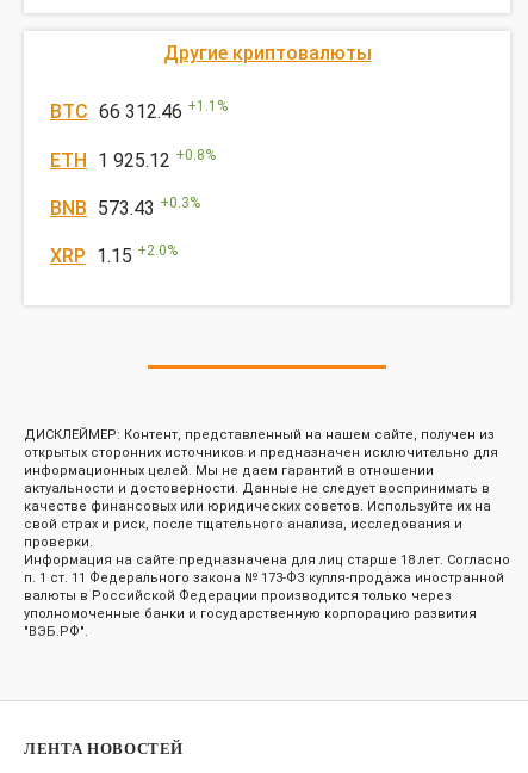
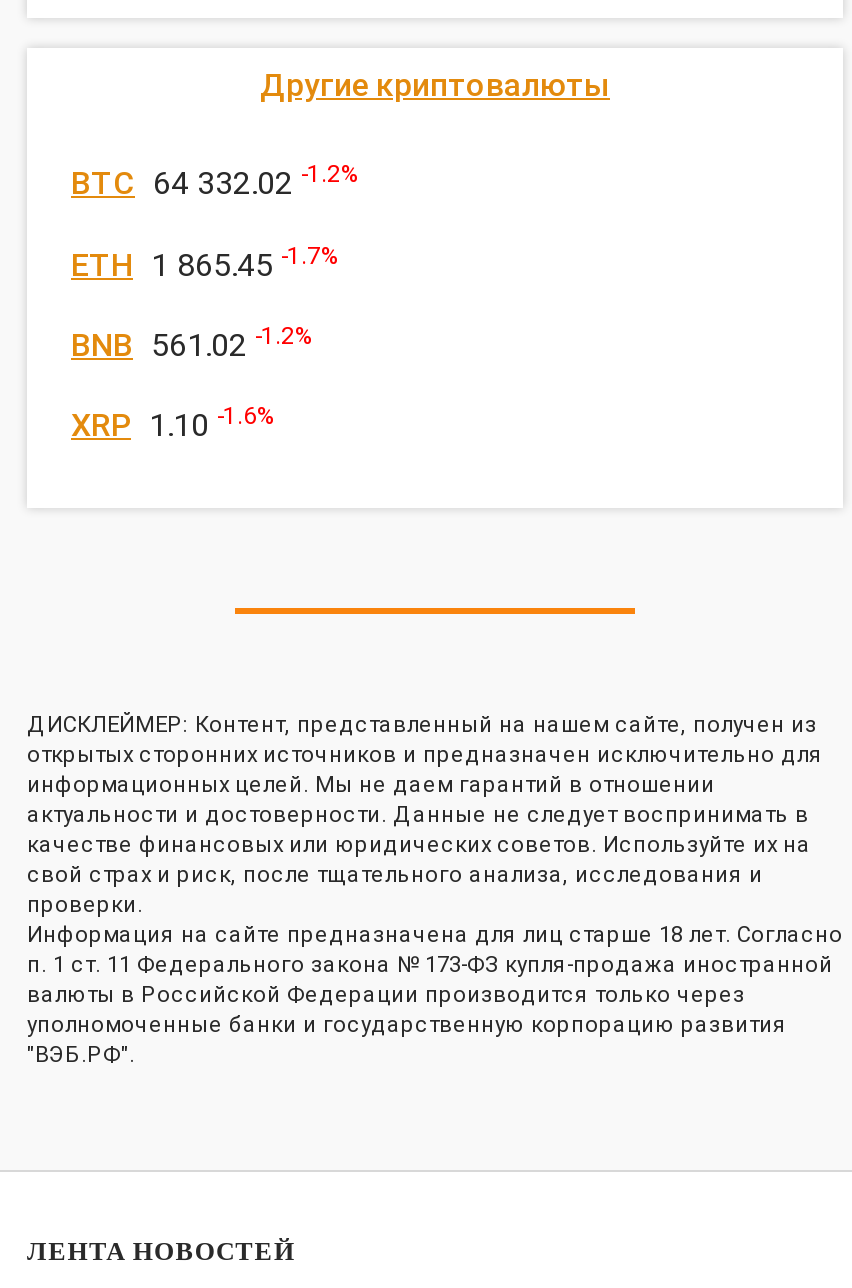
- BTC 66 312.46 + 1.1%
+ BTC 64 332.02 -1.2%

- ETH 1 925.12 +0.8%
+ ETH 1 865.45 -1.7%

- BNB 573.43 +0.3%
+ BNB 561.02 -1.2%

- XRP 1.15 +2.0%
+ XRP 1.10 -1.6%
